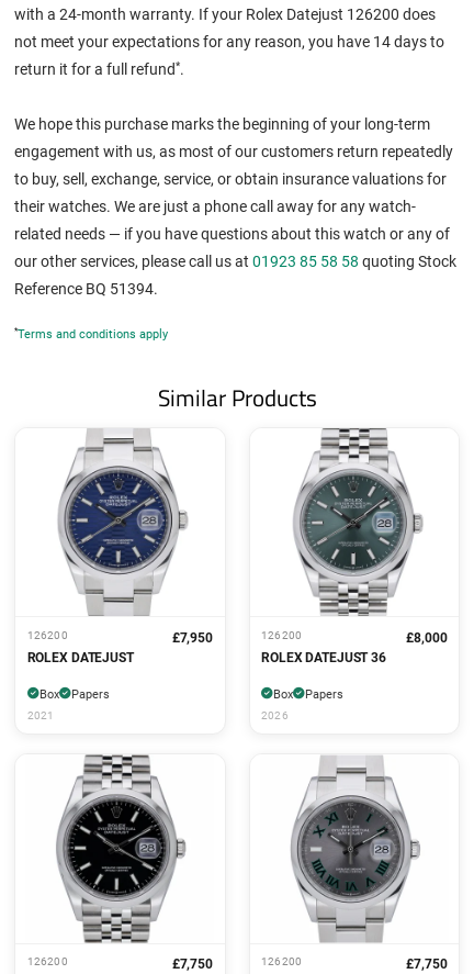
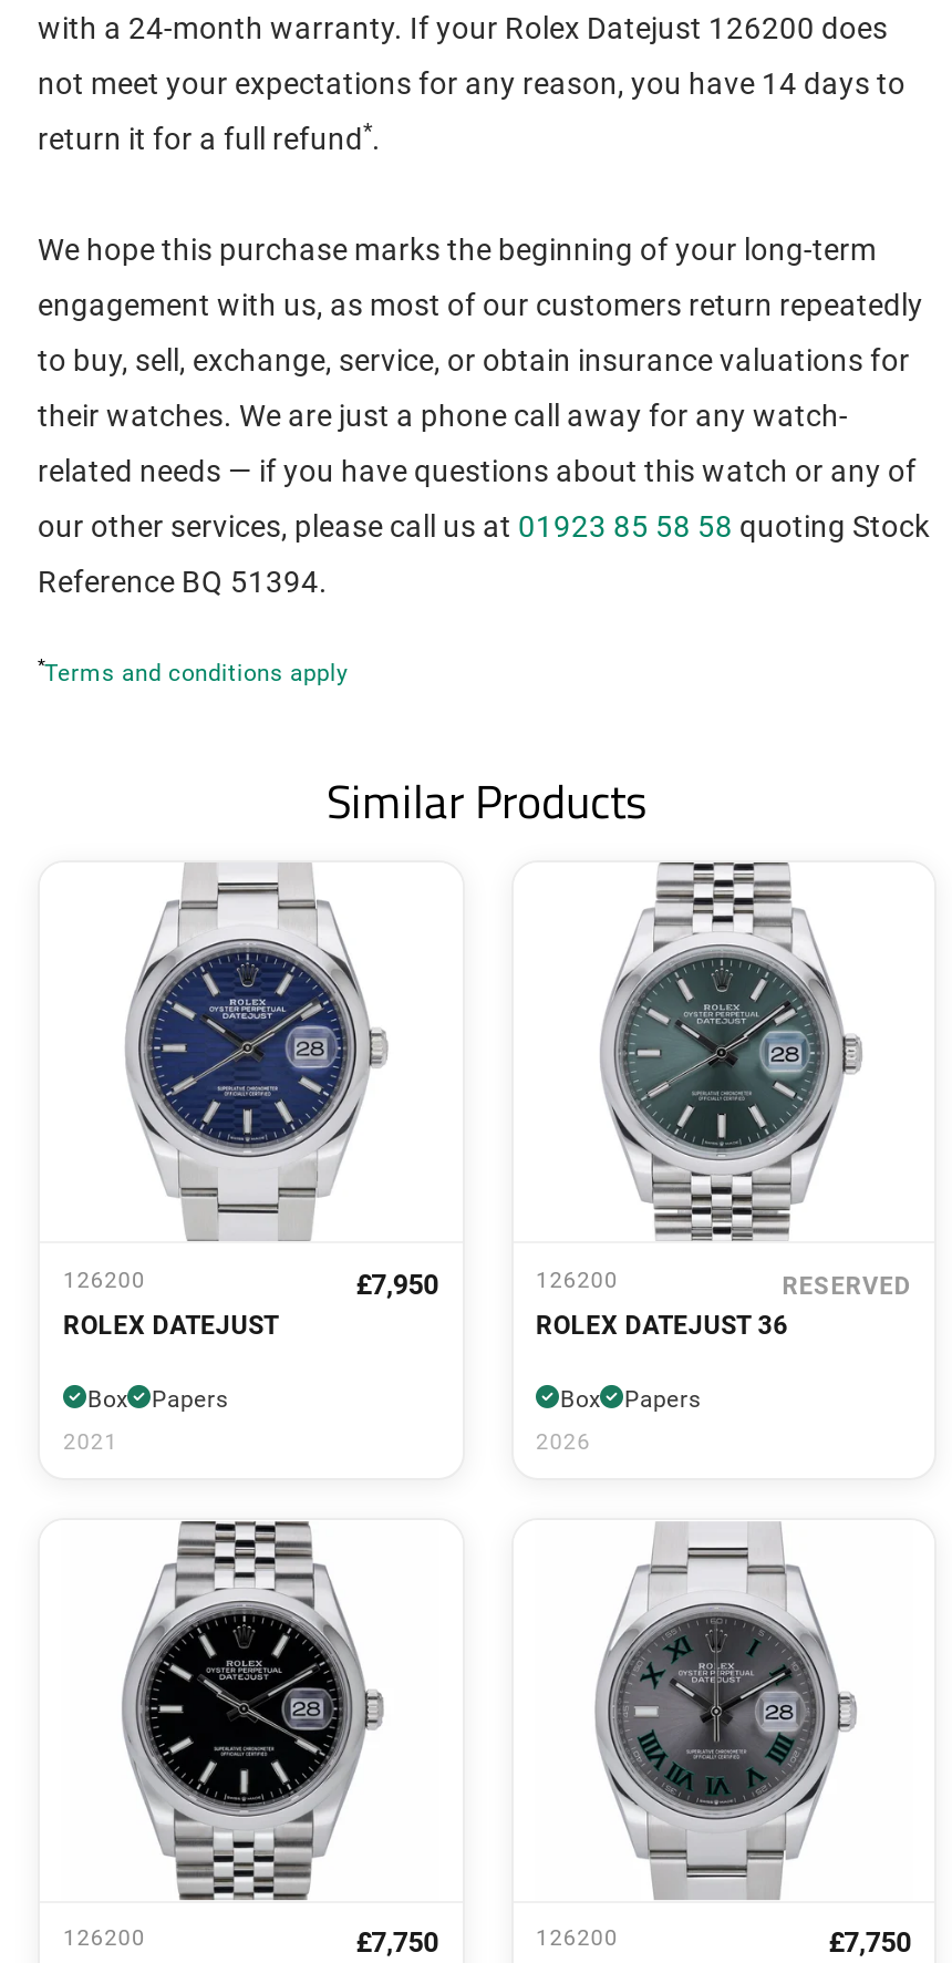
- £8,000
+ RESERVED
